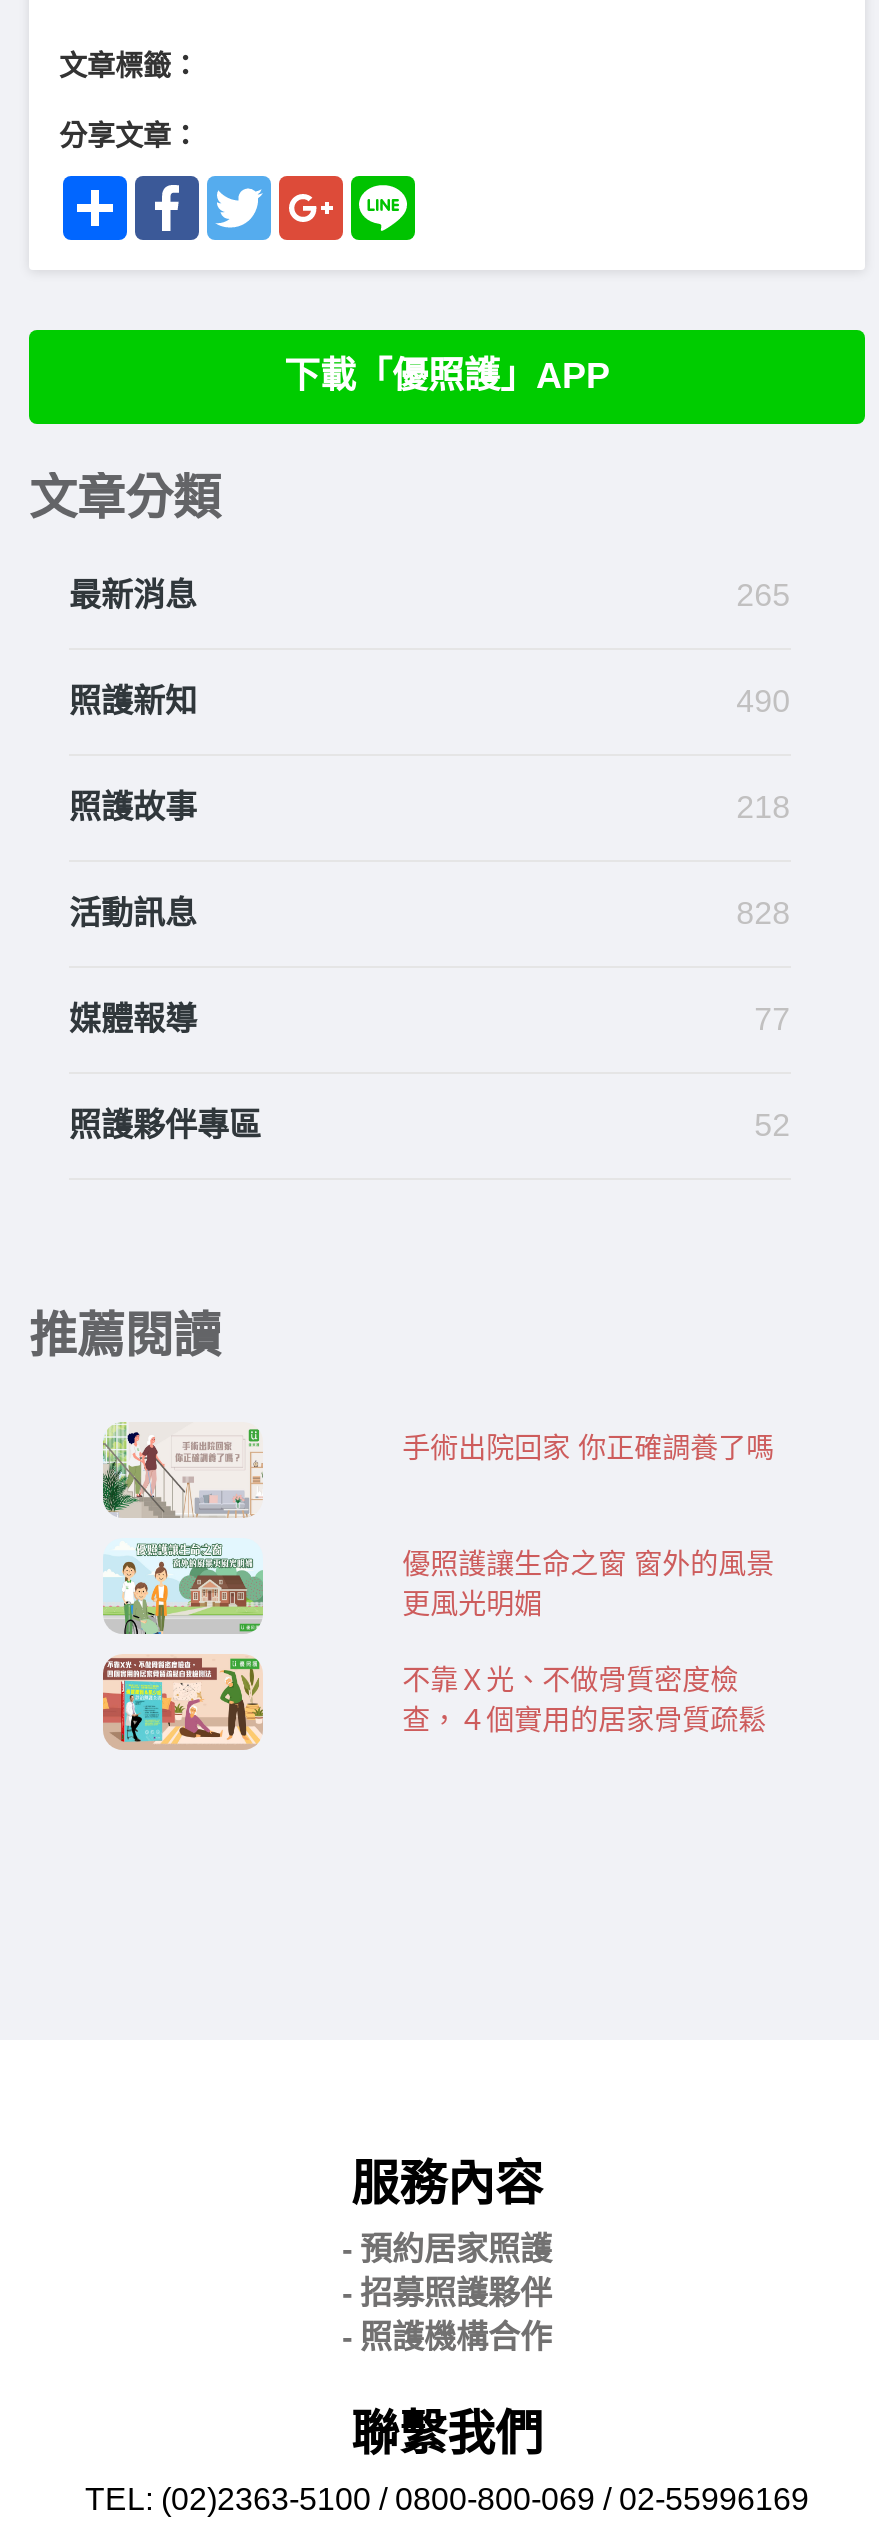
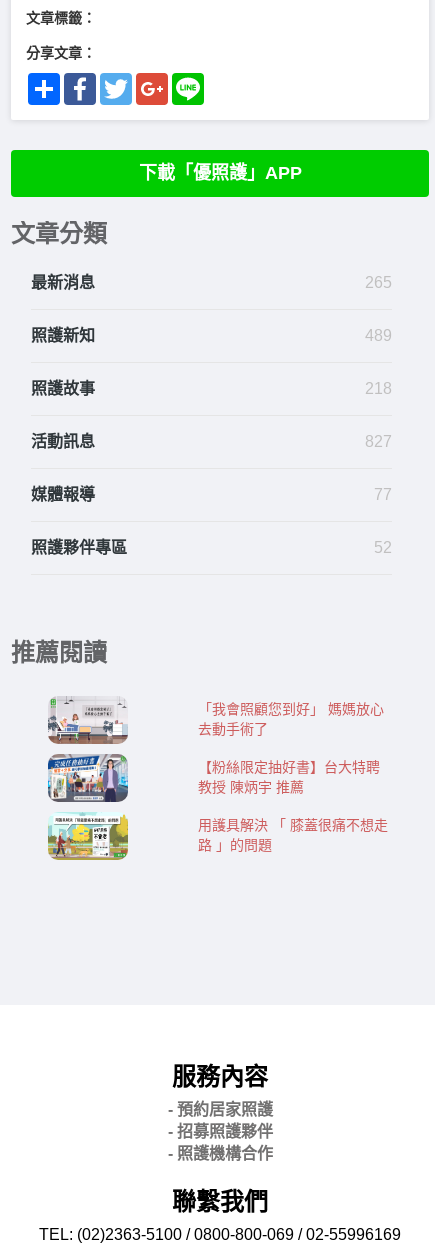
- 490
+ 489

- 828
+ 827

- [image]
+ [image]

- 手術出院回家 你正確調養了嗎
+ 「我會照顧您到好」 媽媽放心
+ 去動手術了

- [image]
+ [image]

- 優照護讓生命之窗 窗外的風景
- 更風光明媚
+ 【粉絲限定抽好書】台大特聘
+ 教授 陳炳宇 推薦

- [image]
+ [image]

- 不靠Ｘ光、不做骨質密度檢
- 查，４個實用的居家骨質疏鬆
+ 用護具解決 「 膝蓋很痛不想走
+ 路 」的問題
